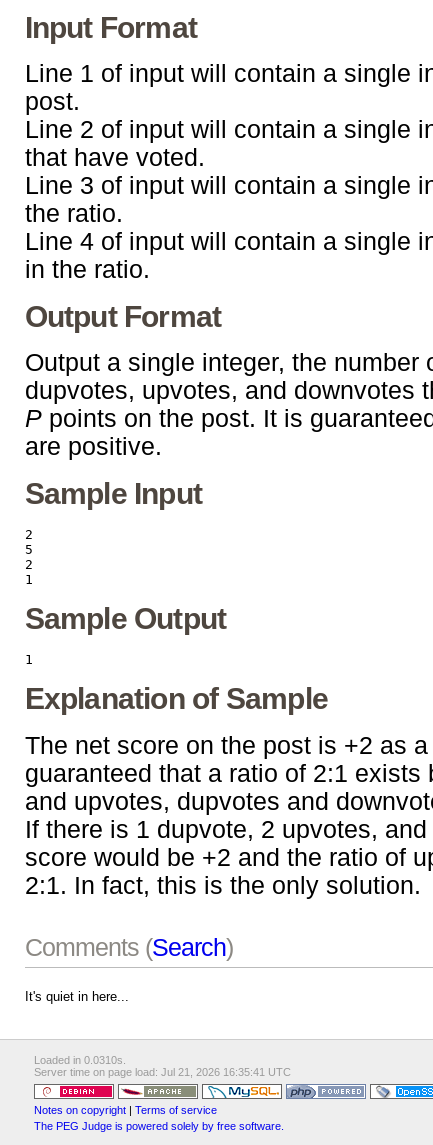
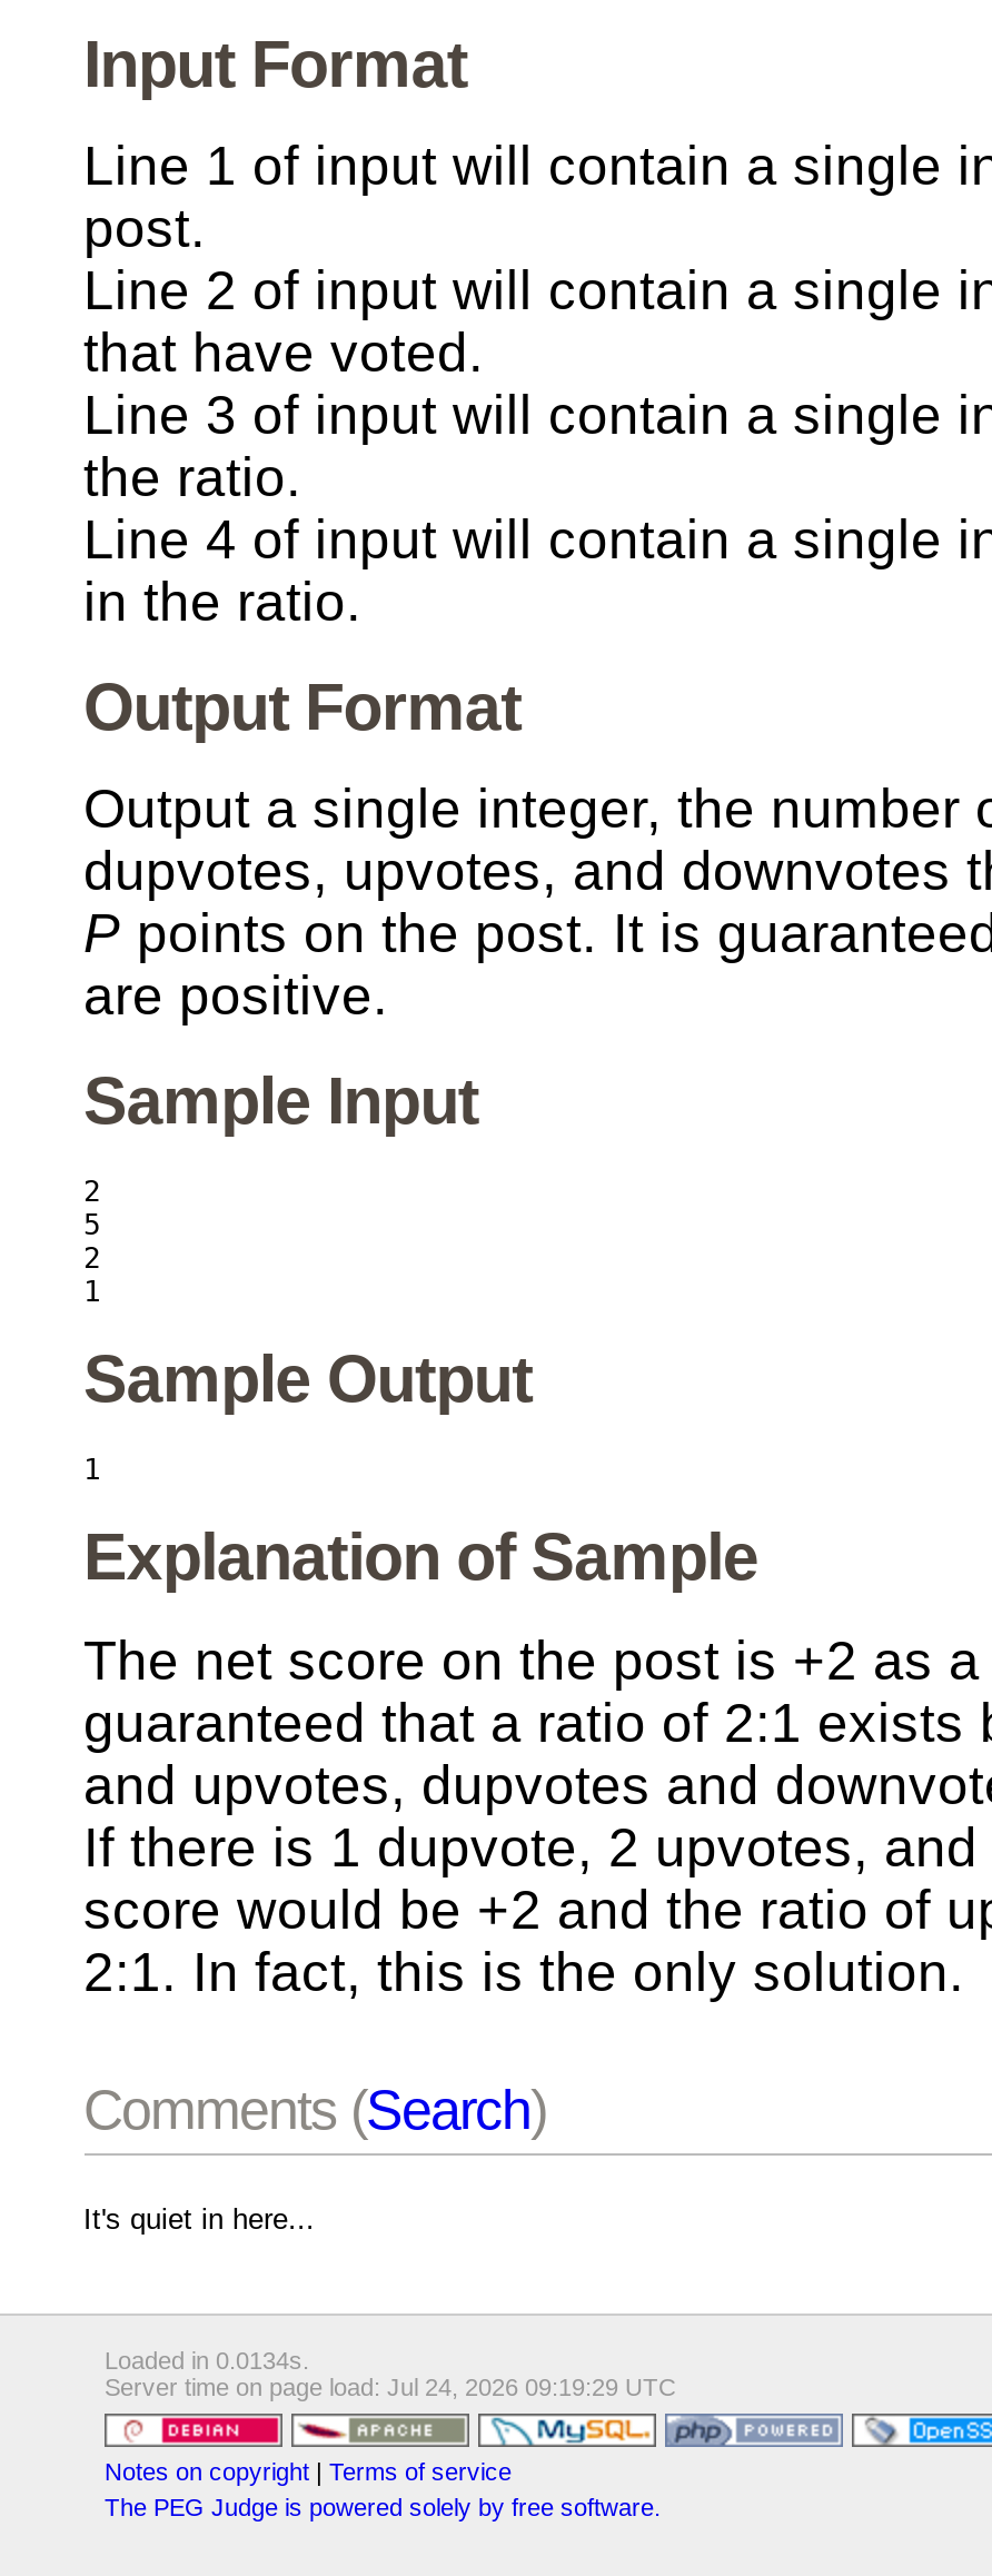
- Loaded in 0.0310s.
+ Loaded in 0.0134s.

- Server time on page load: Jul 21, 2026 16:35:41 UTC
+ Server time on page load: Jul 24, 2026 09:19:29 UTC
